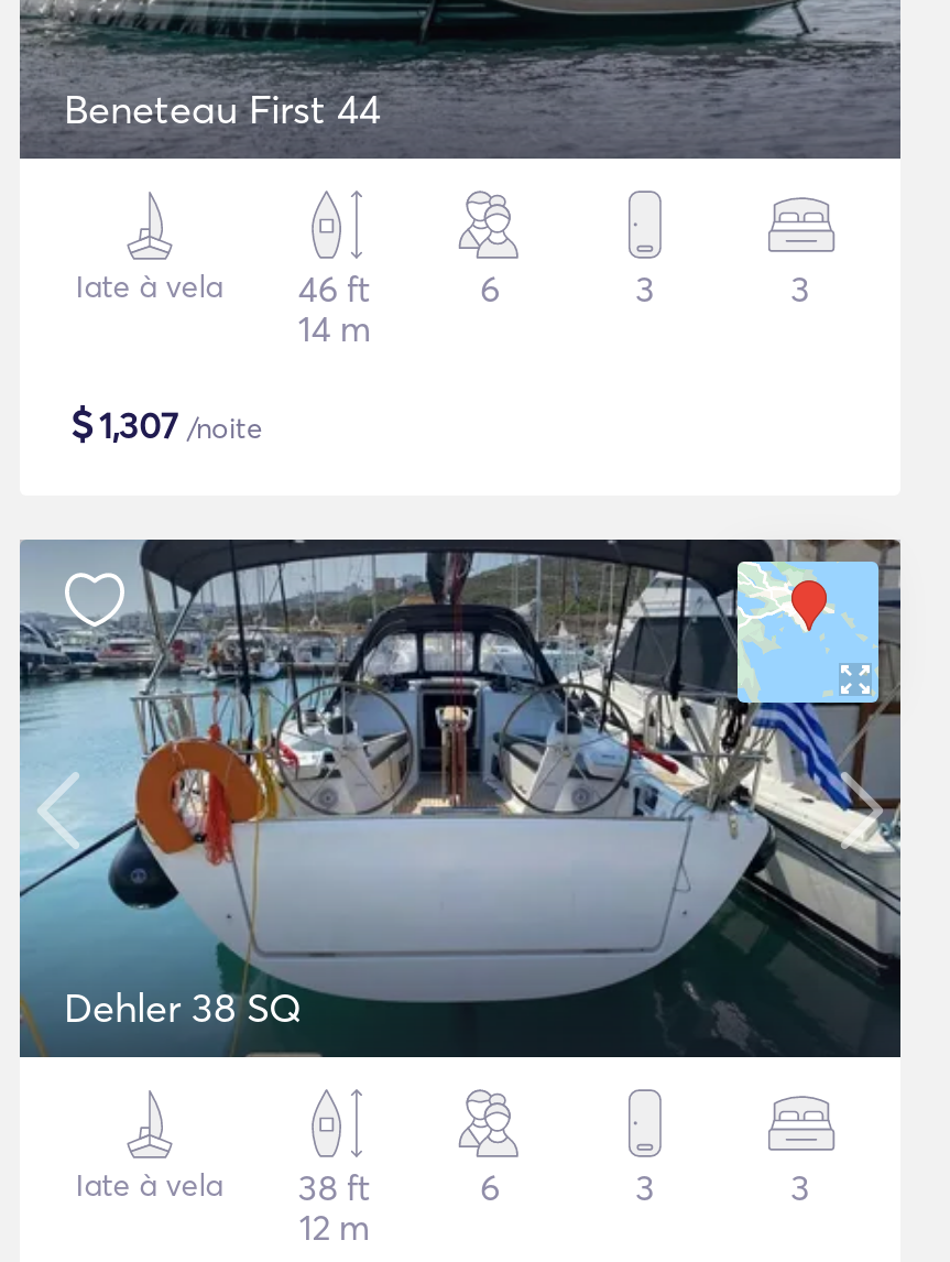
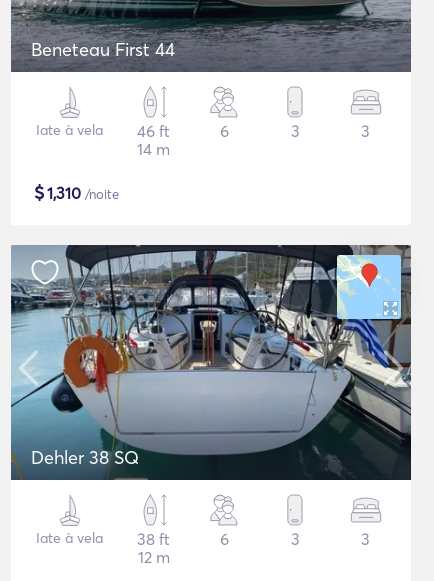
- $1,307 /noite
+ $1,310 /noite
